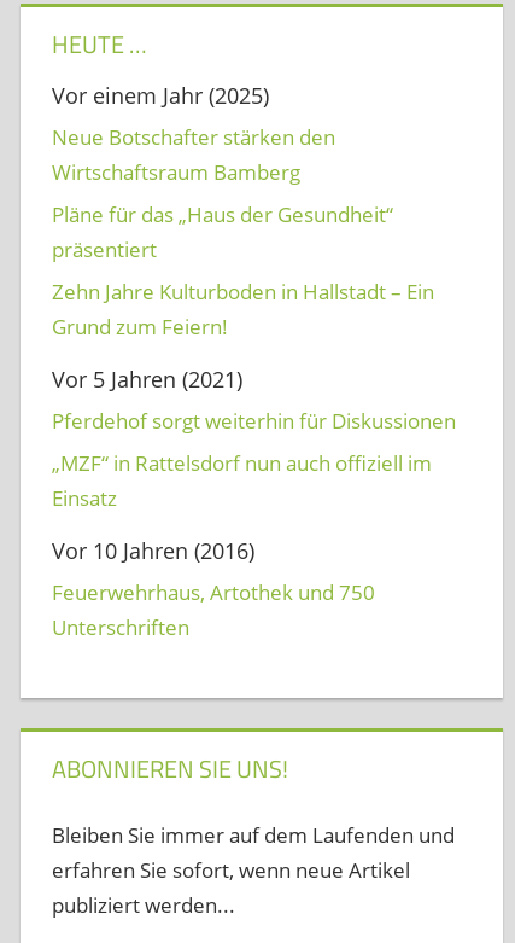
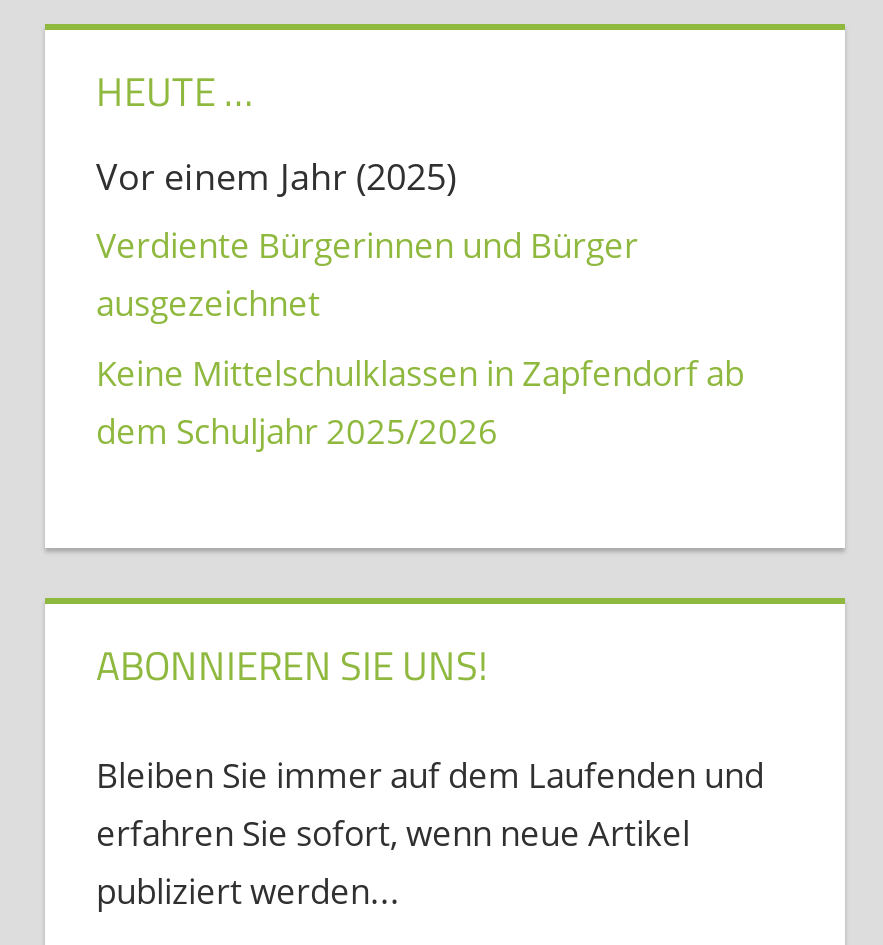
- Neue Botschafter stärken den
- Wirtschaftsraum Bamberg
- Pläne für das „Haus der Gesundheit“
- präsentiert
- Zehn Jahre Kulturboden in Hallstadt – Ein
- Grund zum Feiern!
- Vor 5 Jahren (2021)
- Pferdehof sorgt weiterhin für Diskussionen
- „MZF“ in Rattelsdorf nun auch offiziell im
- Einsatz
- Vor 10 Jahren (2016)
- Feuerwehrhaus, Artothek und 750
- Unterschriften
+ Verdiente Bürgerinnen und Bürger
+ ausgezeichnet
+ Keine Mittelschulklassen in Zapfendorf ab
+ dem Schuljahr 2025/2026
